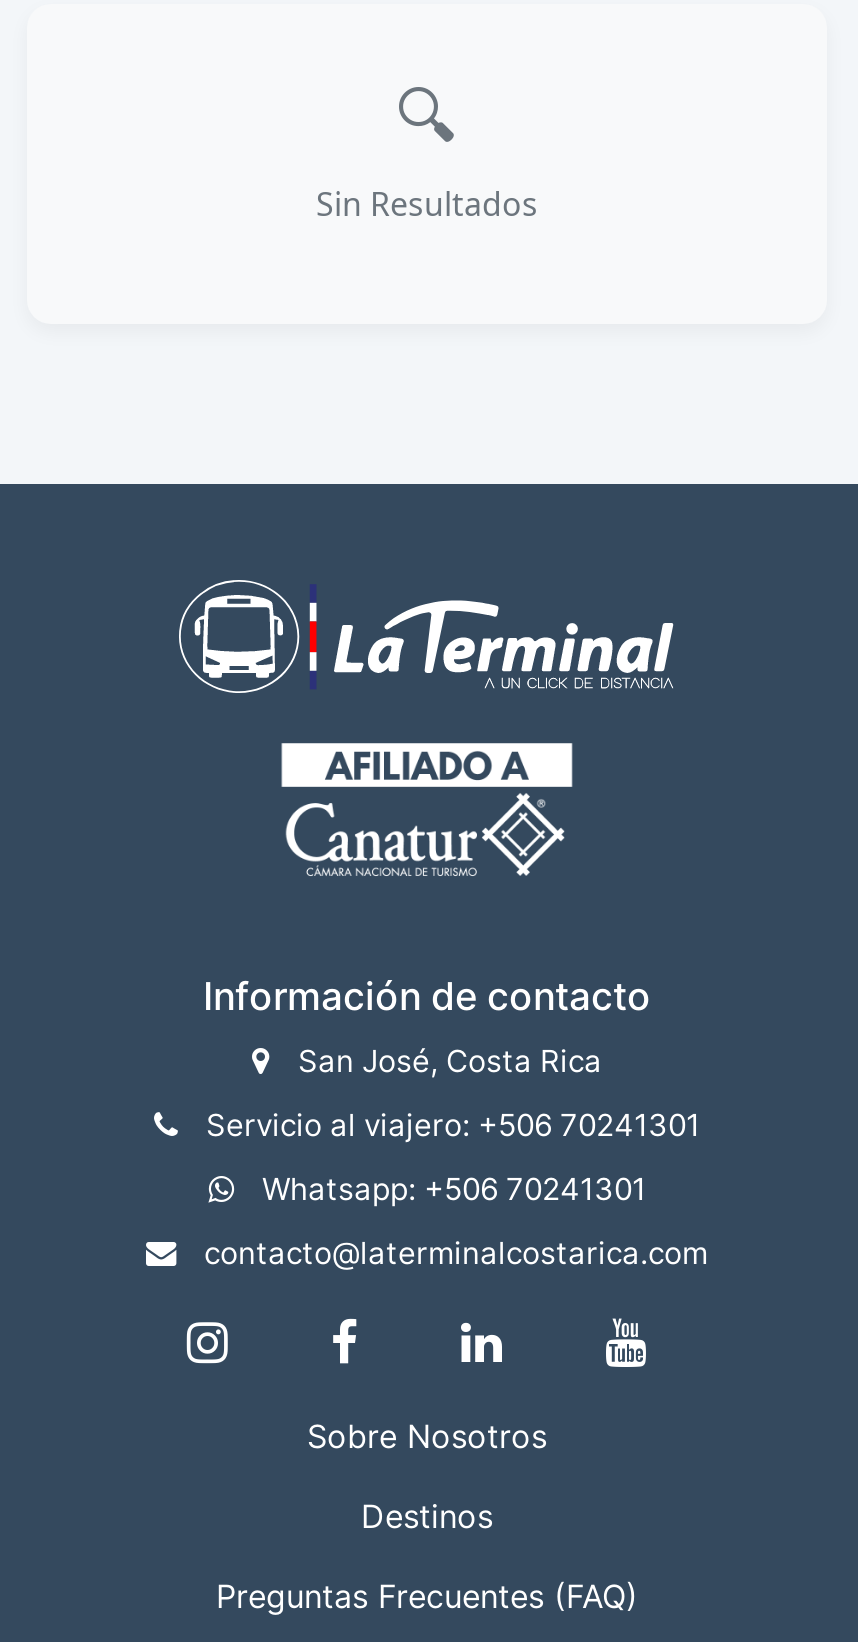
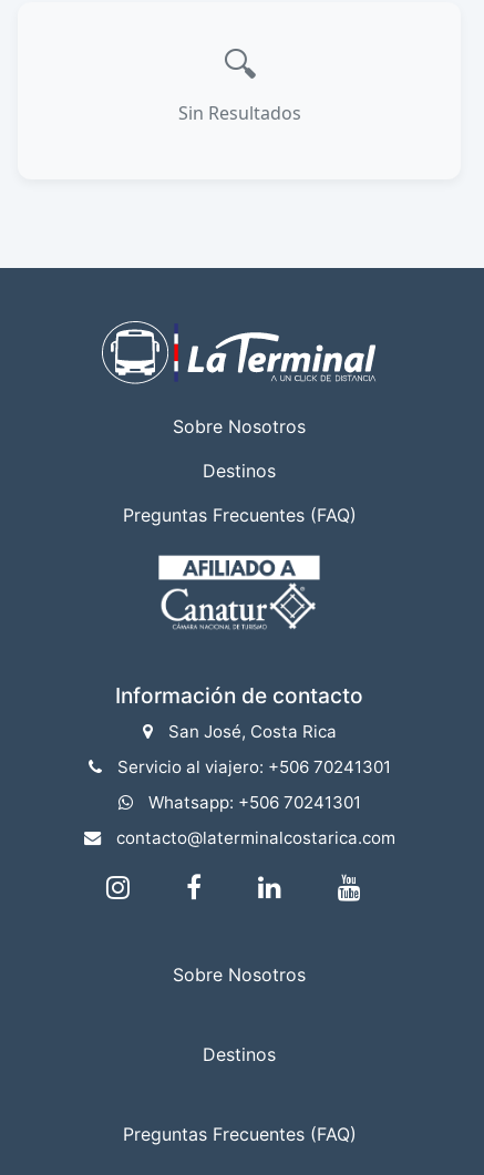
+ Sobre Nosotros
+ Destinos
+ Preguntas Frecuentes (FAQ)
